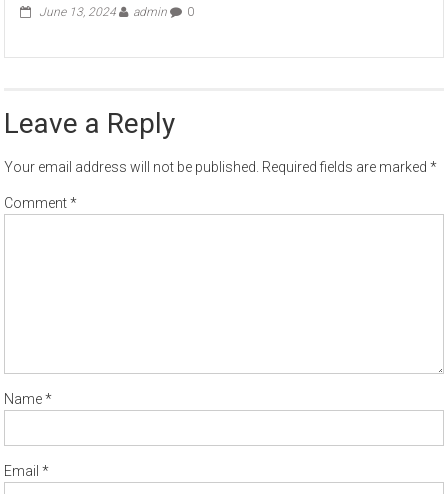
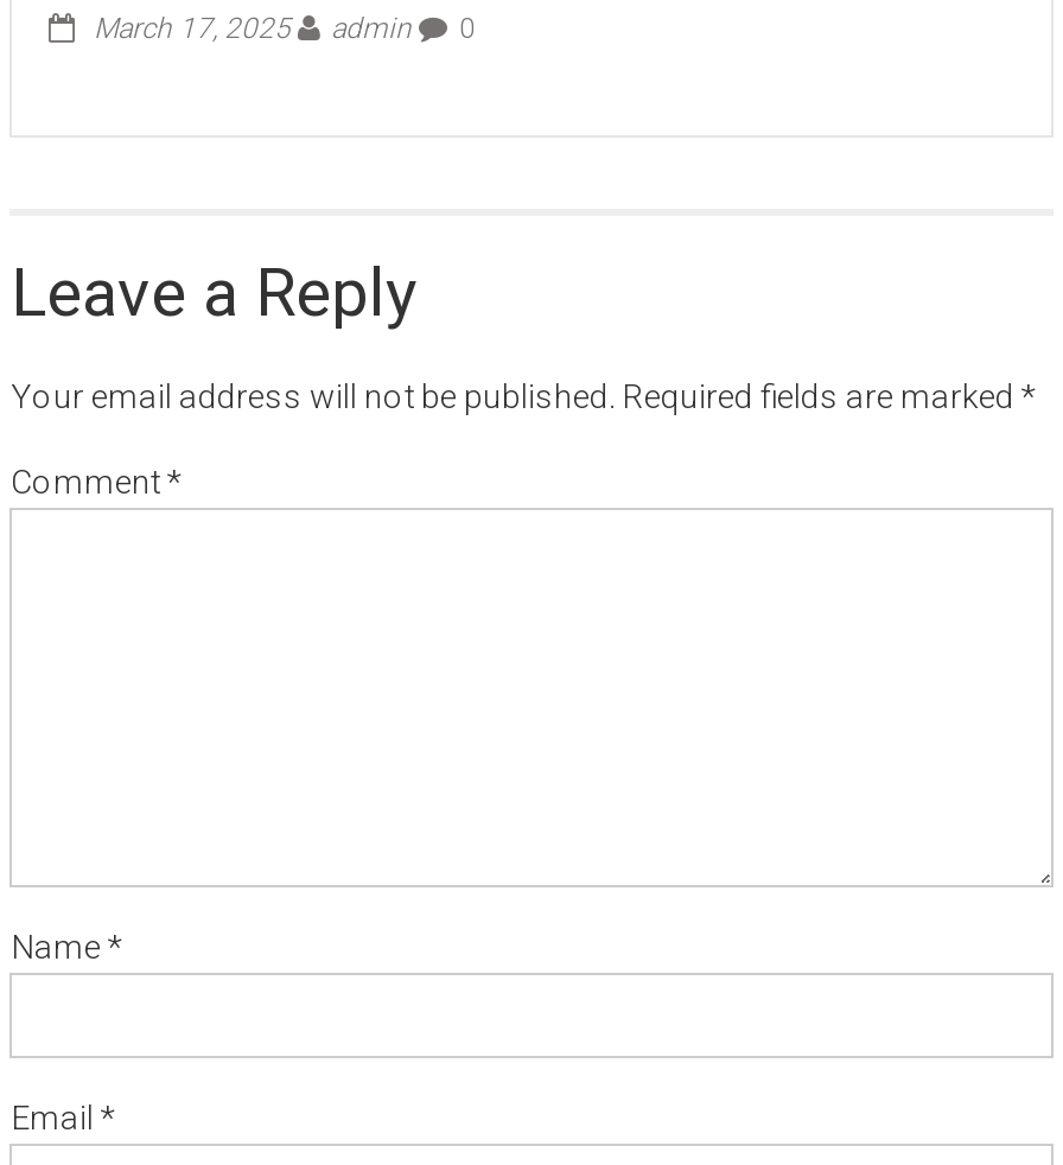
- June 13, 2024 admin 0
+ March 17, 2025 admin 0
